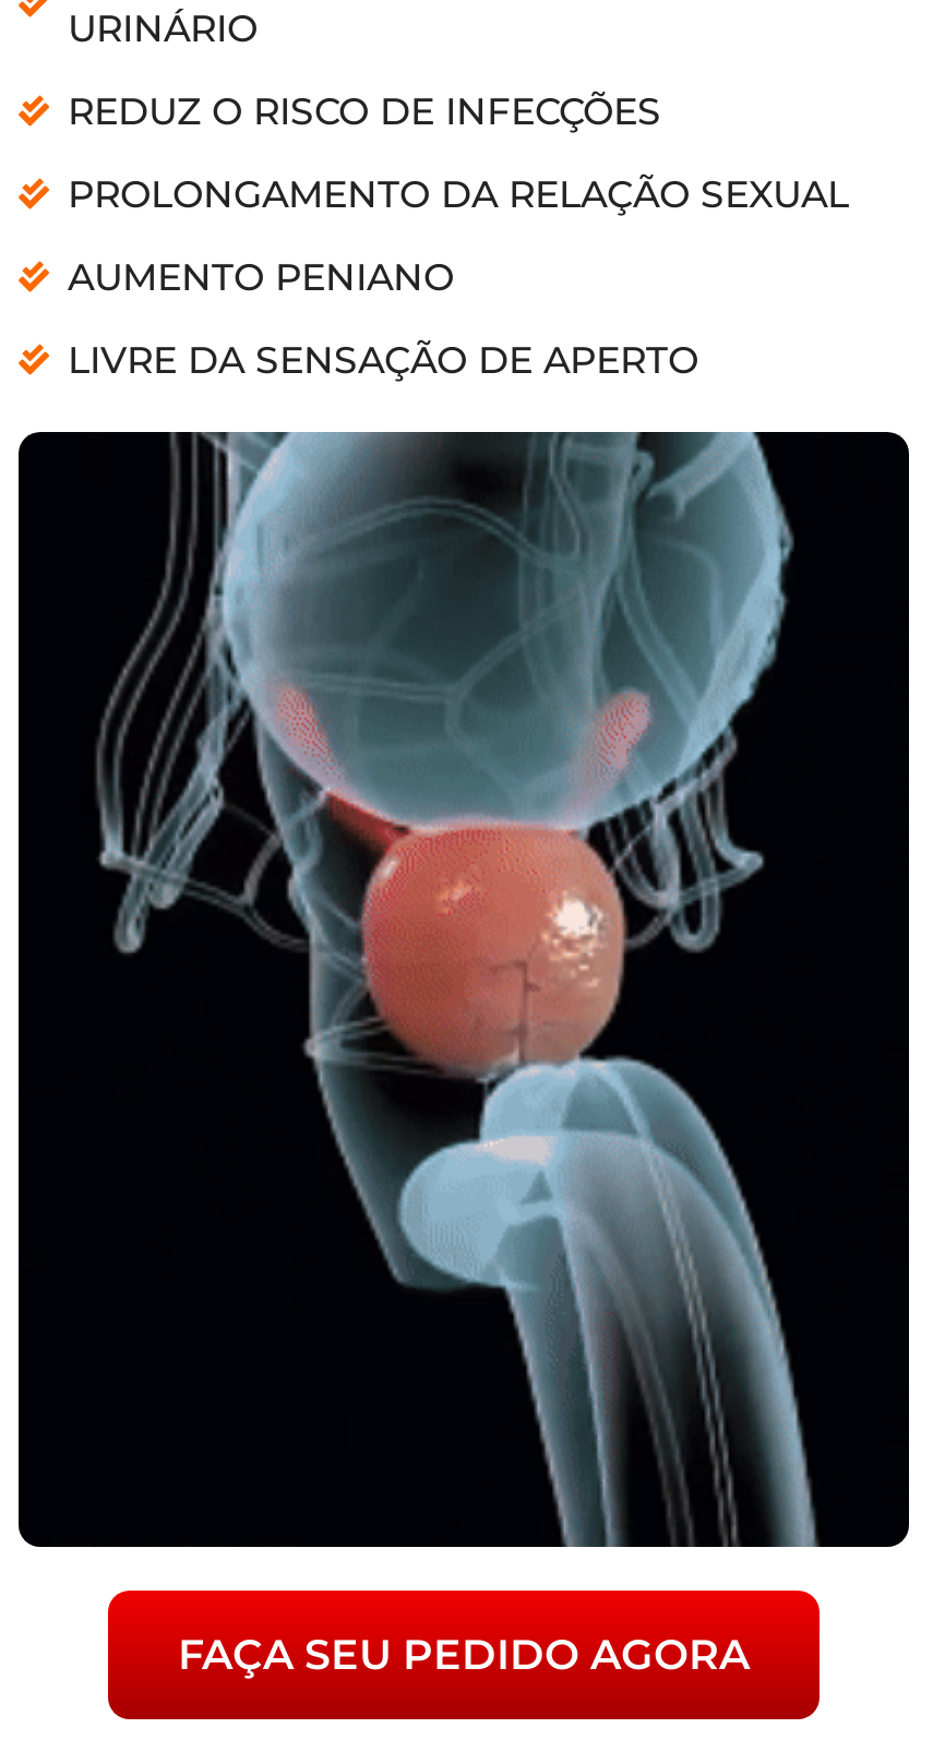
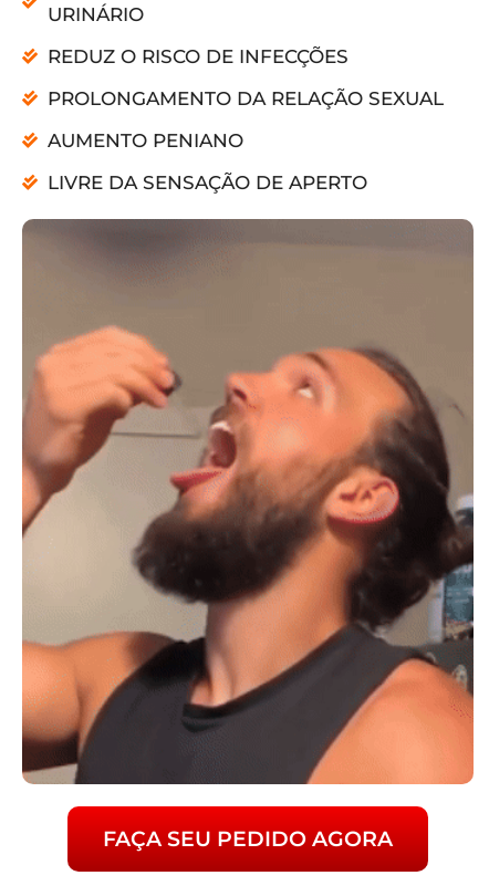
- [image]
+ [image]
